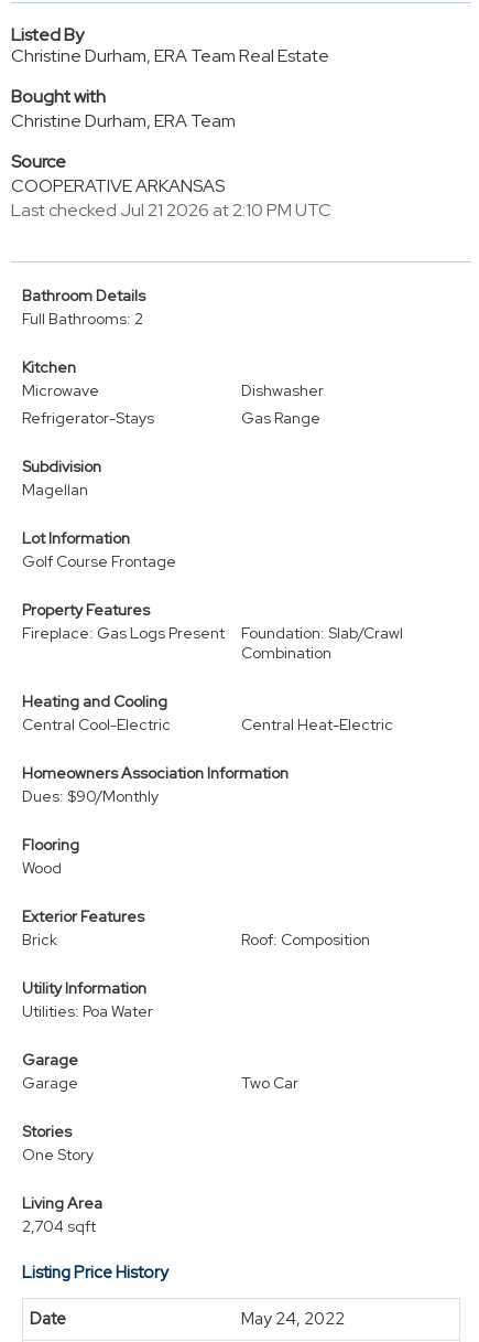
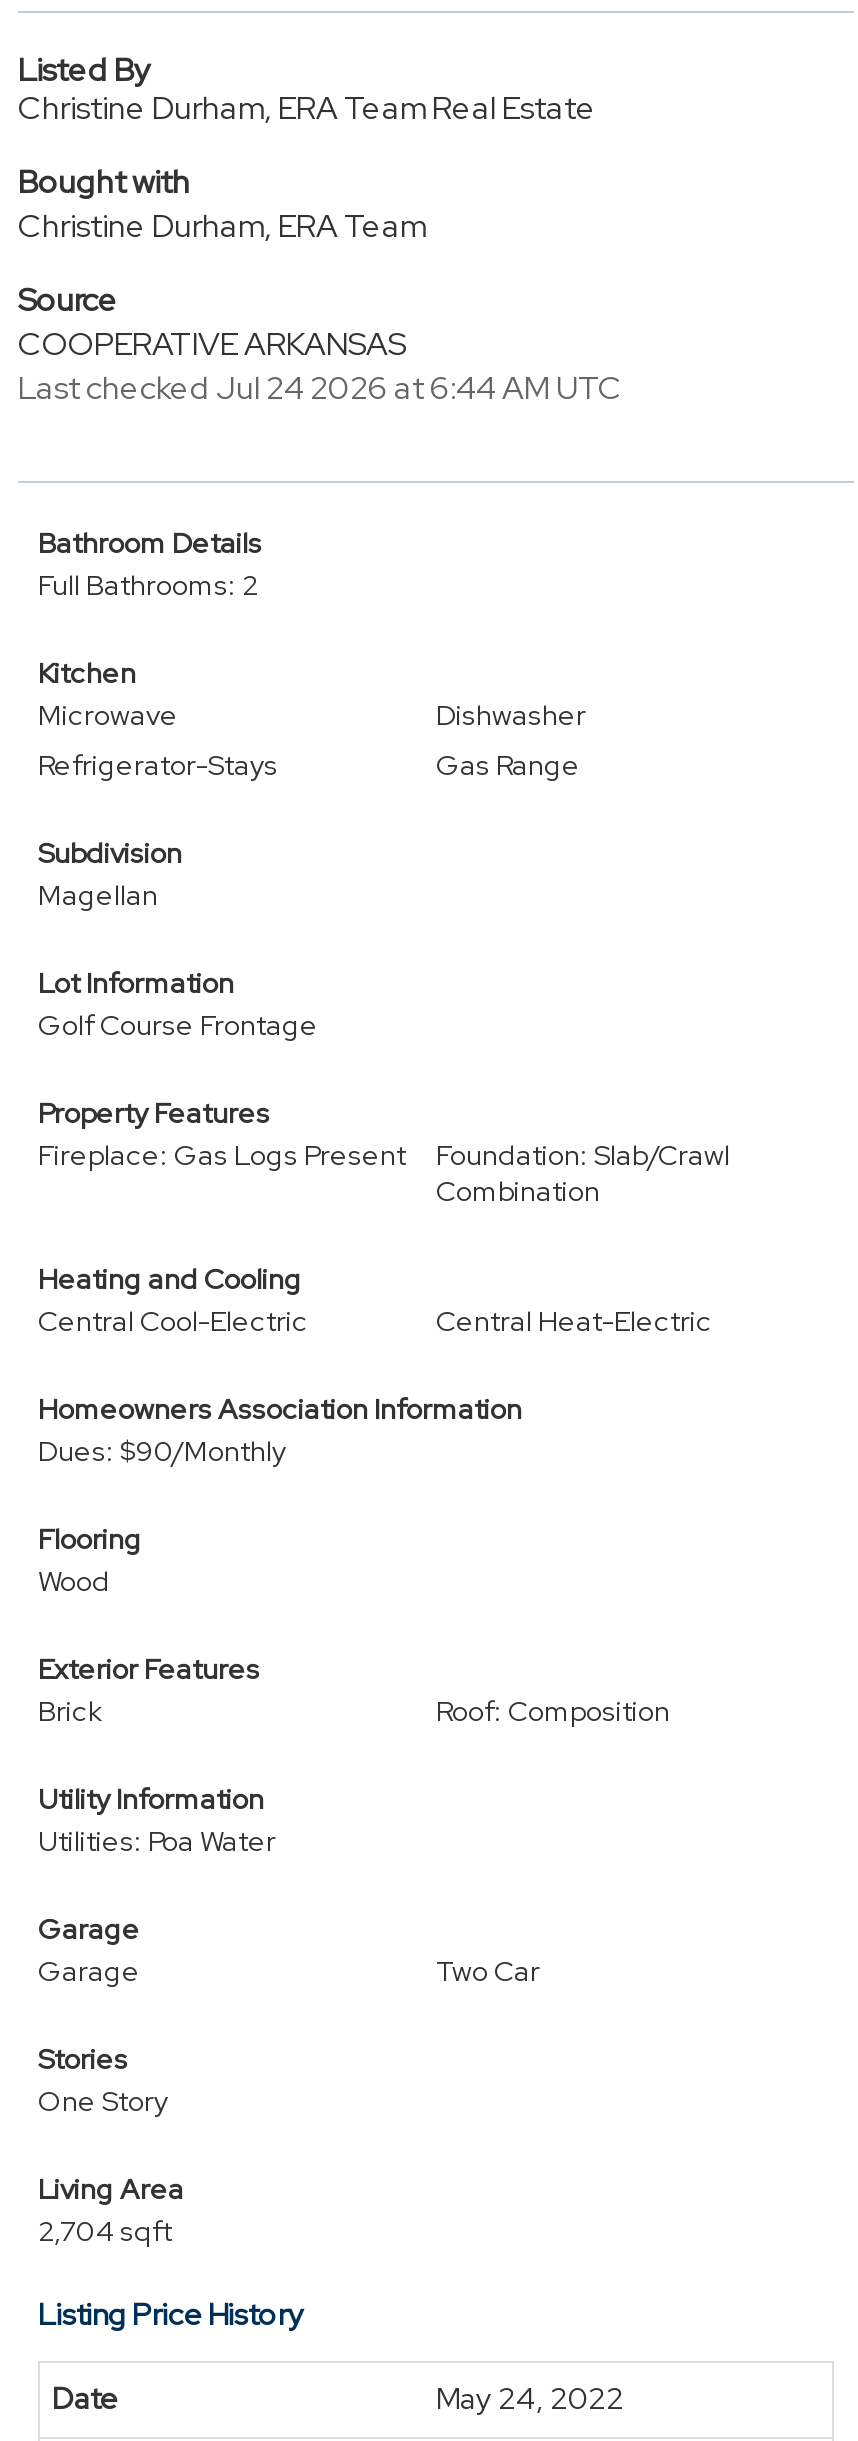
- Last checked Jul 21 2026 at 2:10 PM UTC
+ Last checked Jul 24 2026 at 6:44 AM UTC
